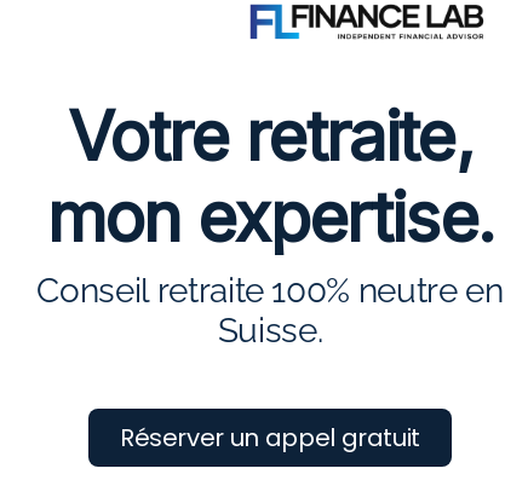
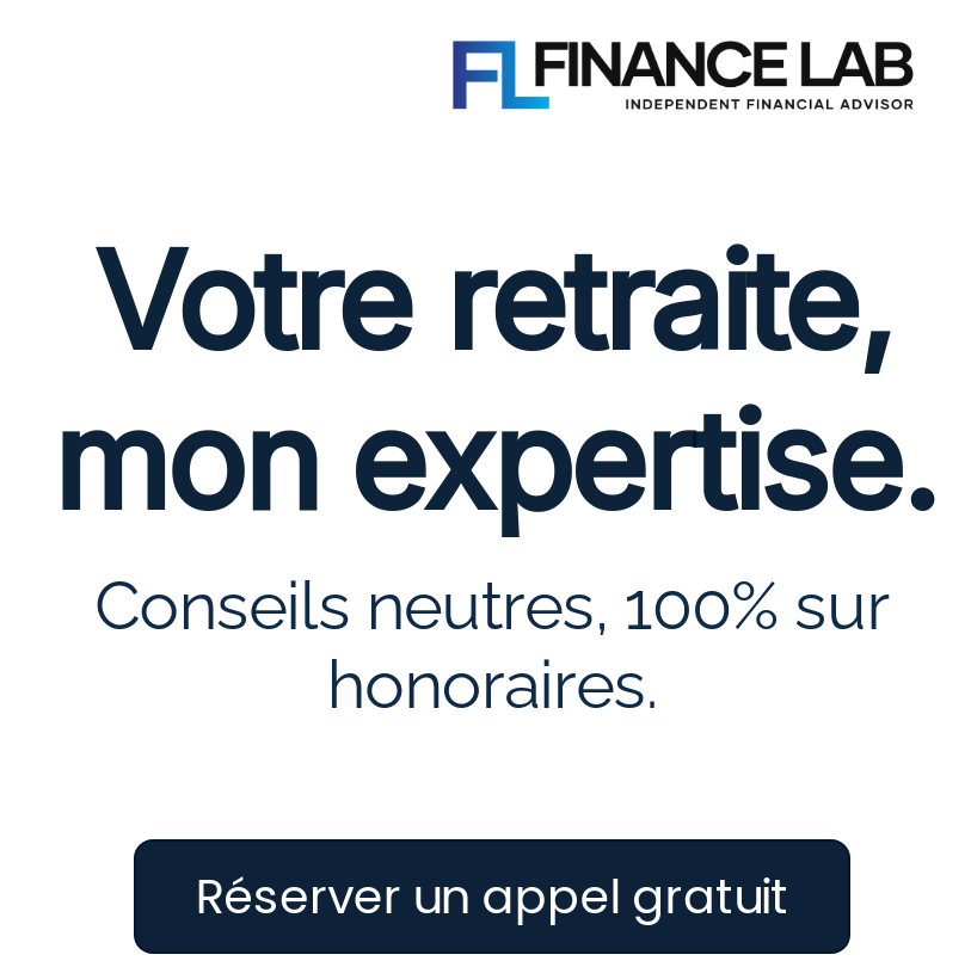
- Conseil retraite 100% neutre en
- Suisse.
+ Conseils neutres, 100% sur
+ honoraires.
